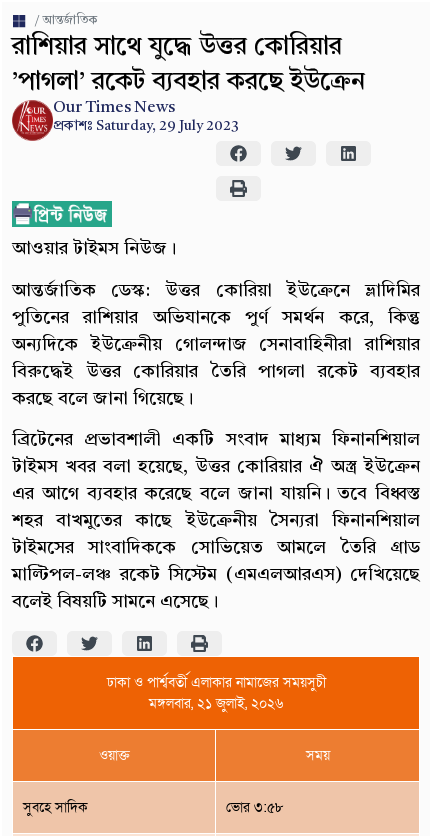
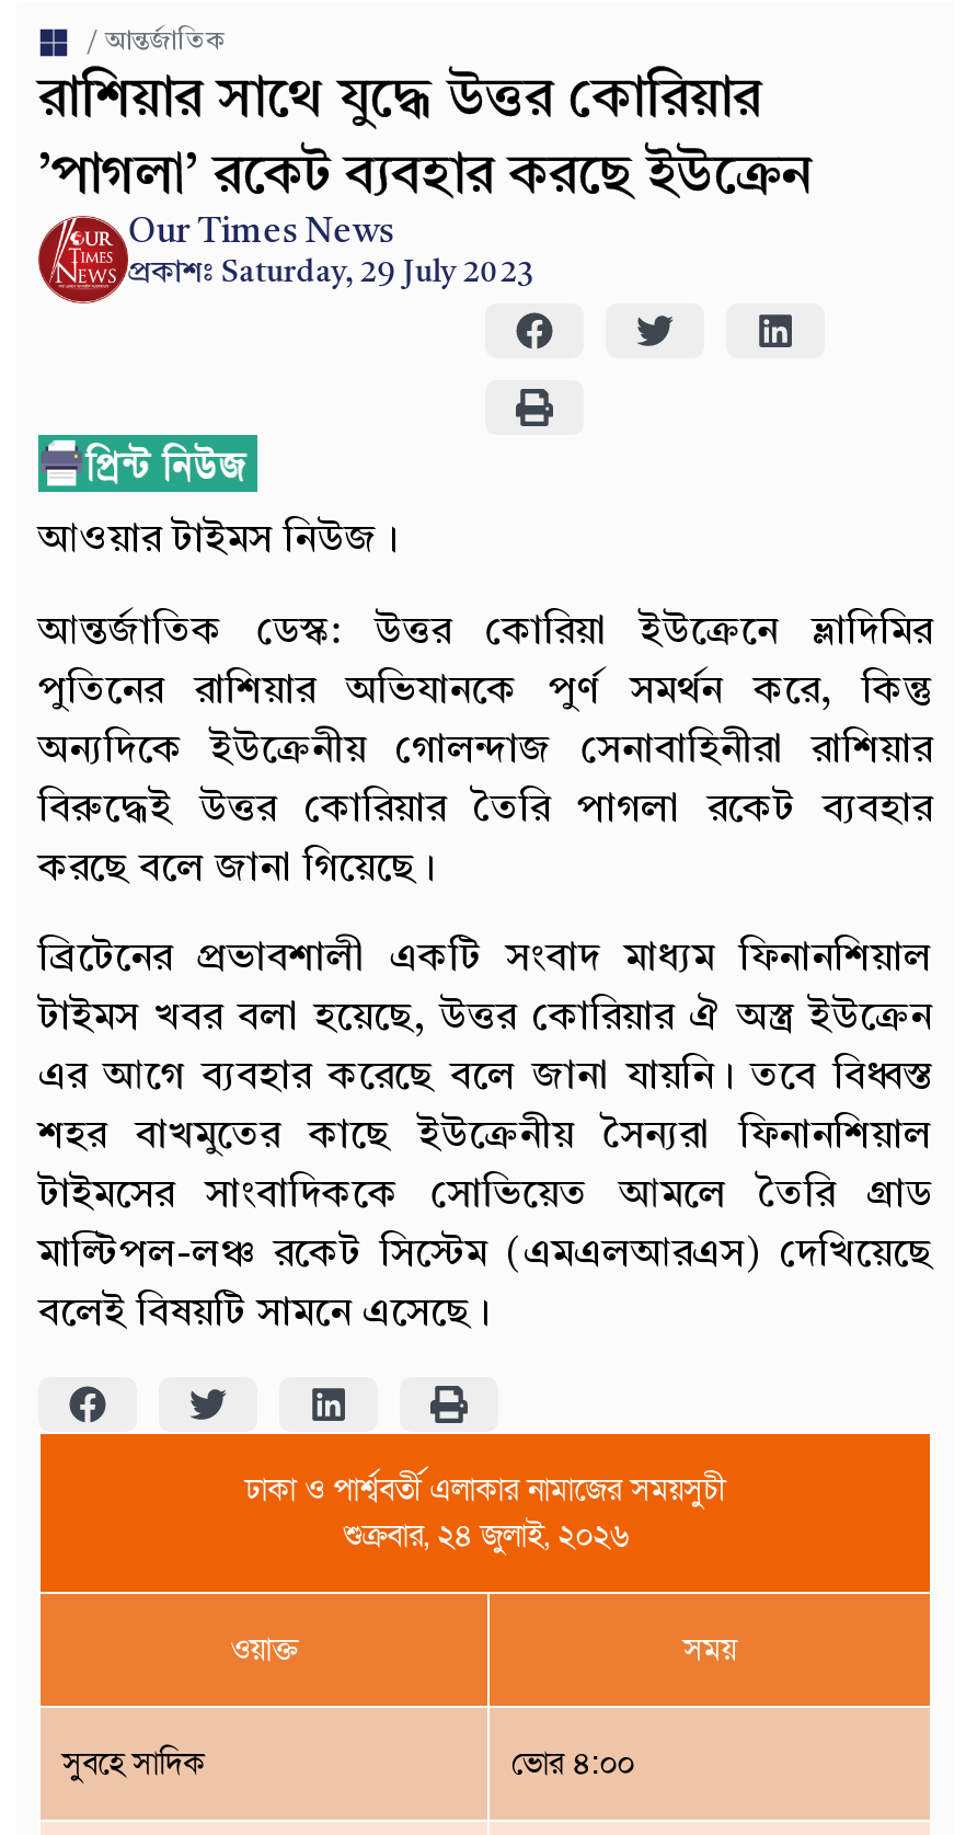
- মঙ্গলবার, ২১ জুলাই, ২০২৬
+ শুক্রবার, ২৪ জুলাই, ২০২৬

- ভোর ৩:৫৮
+ ভোর ৪:০০
